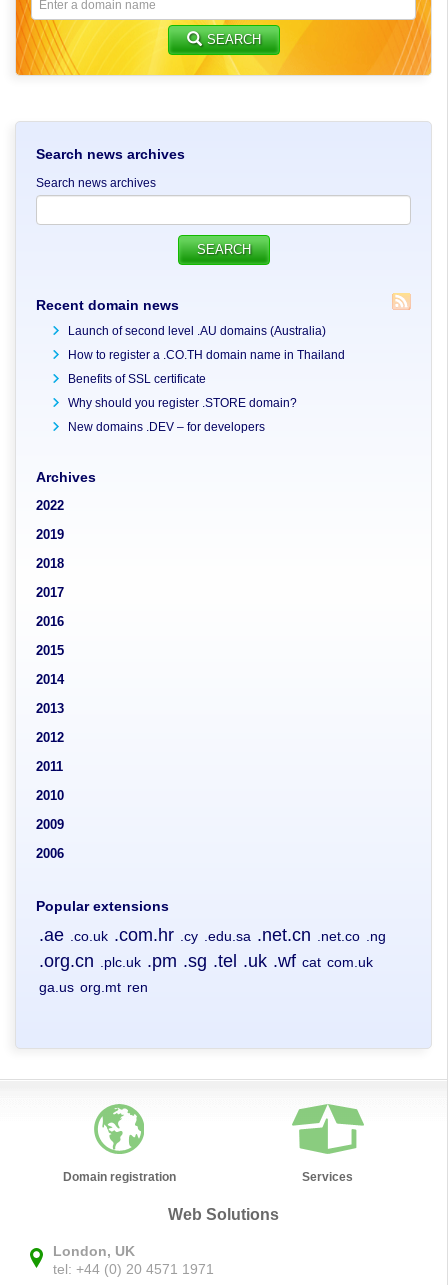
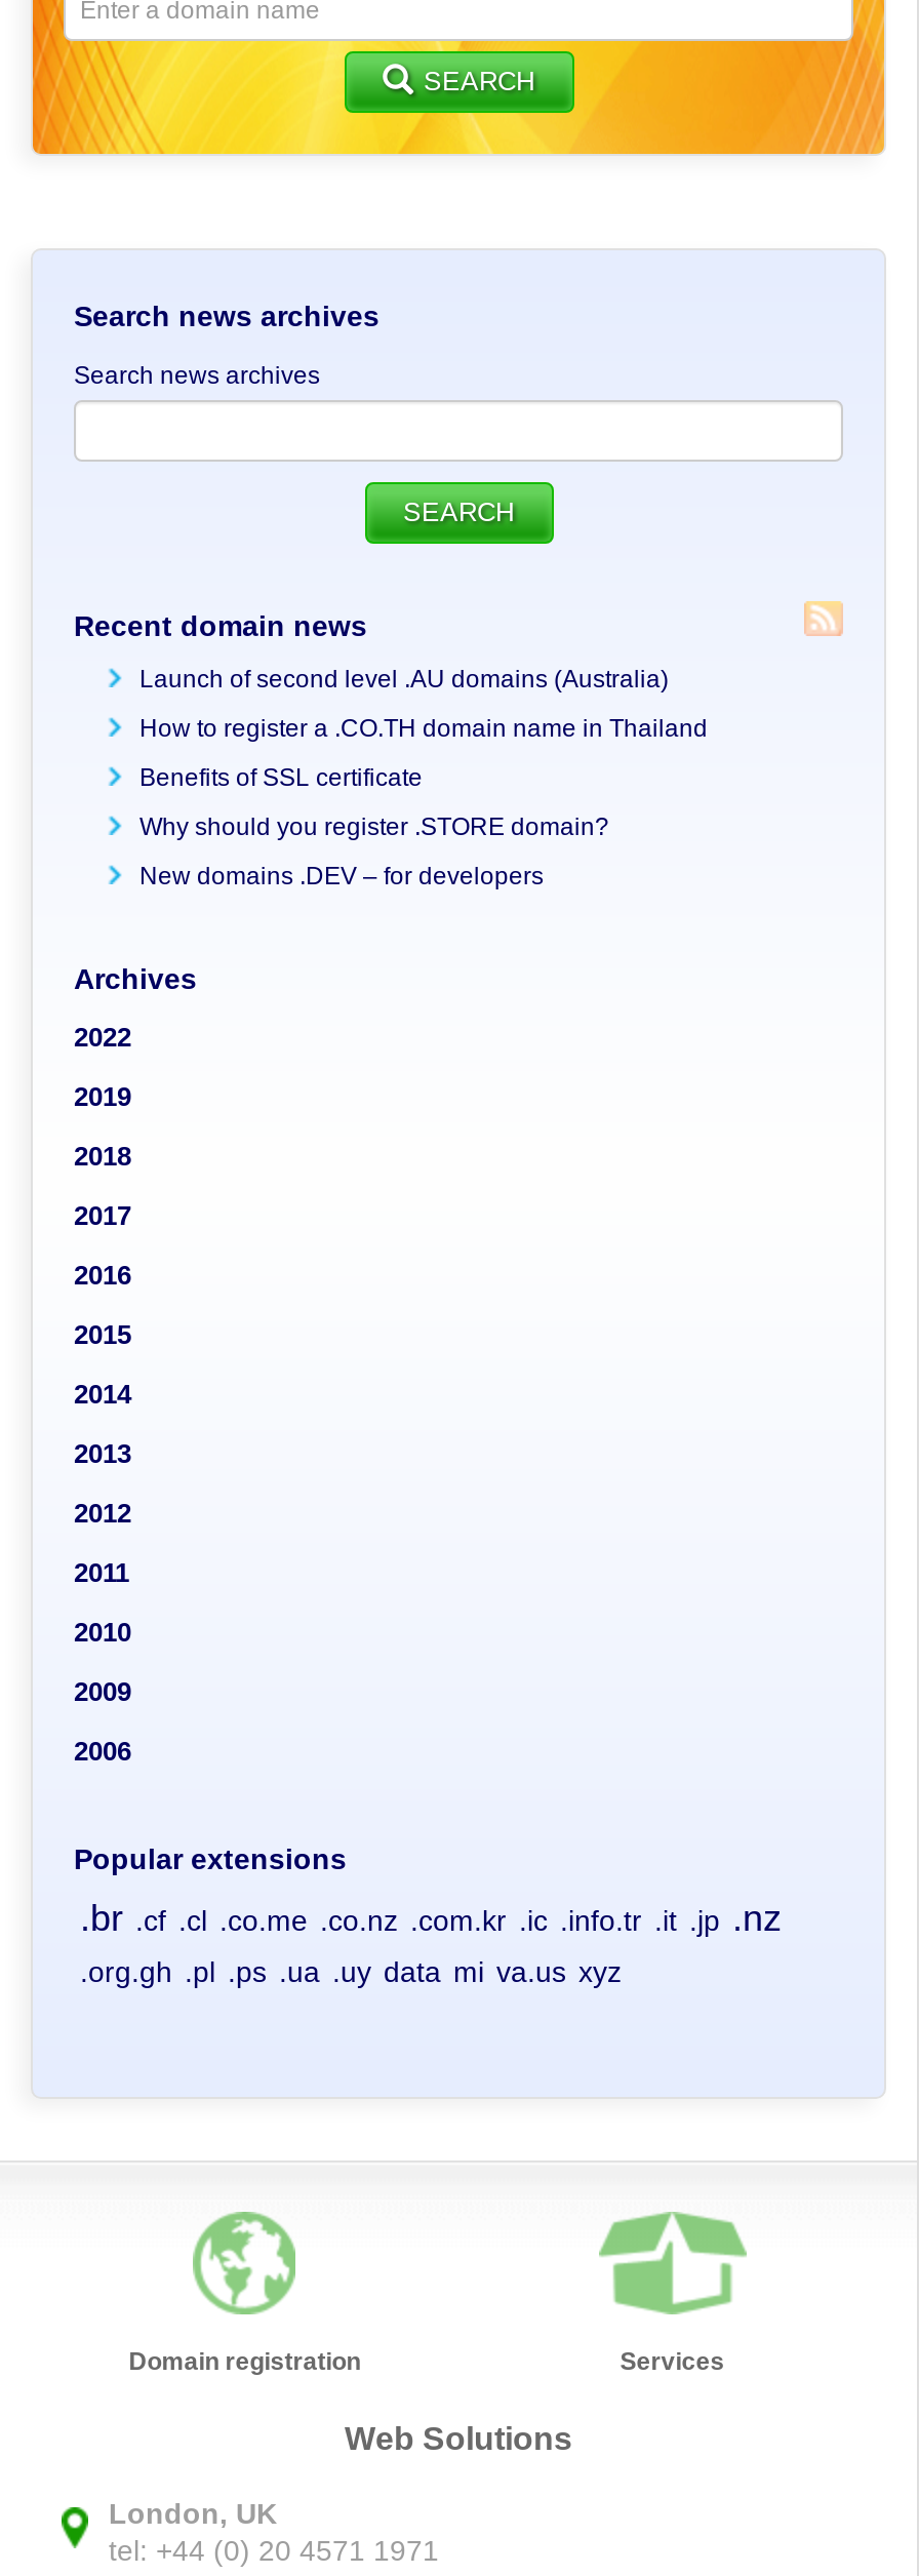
- .ae .co.uk .com.hr .cy .edu.sa .net.cn .net.co .ng
- .org.cn .plc.uk .pm .sg .tel .uk .wf cat com.uk
- ga.us org.mt ren
+ .br .cf .cl .co.me .co.nz .com.kr .ic .info.tr .it .jp .nz
+ .org.gh .pl .ps .ua .uy data mi va.us xyz
